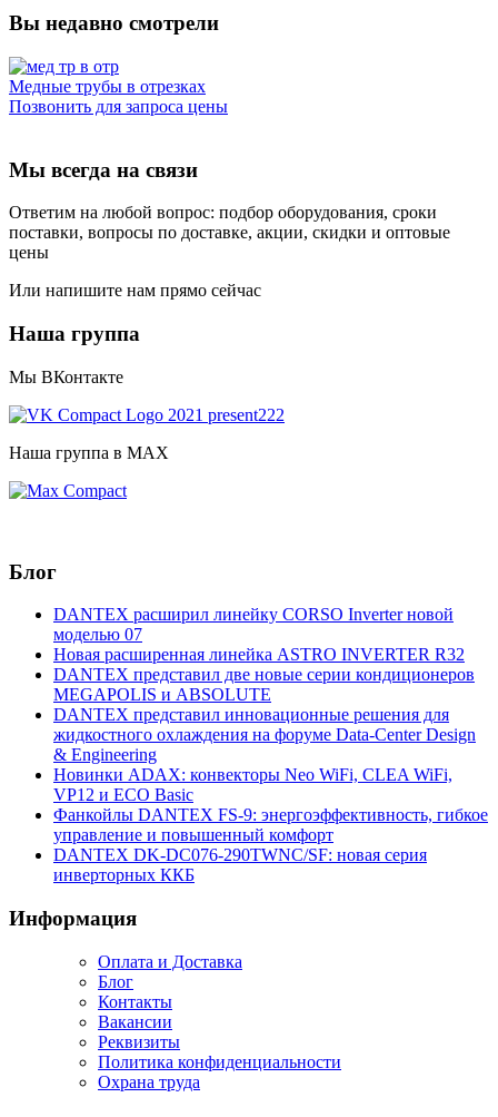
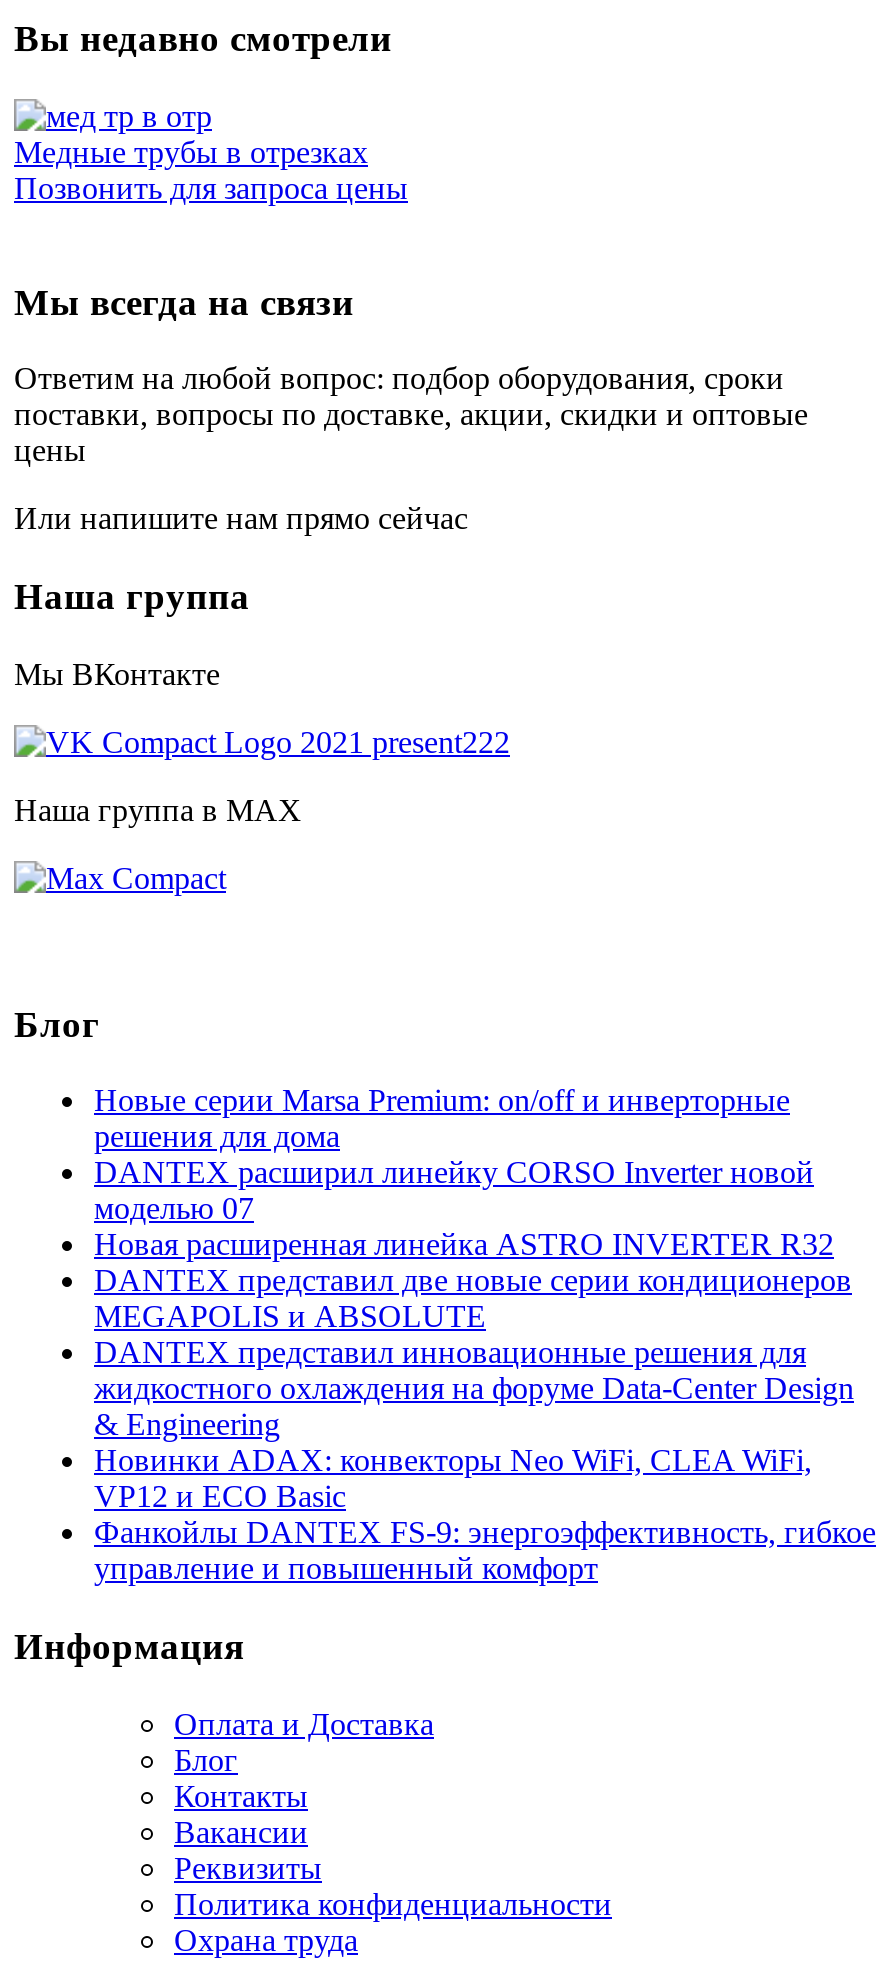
+ Новые серии Marsa Premium: on/off и инверторные
+ решения для дома

moved down: DANTEX расширил линейку CORSO Inverter новой | моделью 07 | Новая расширенная линейка ASTRO INVERTER R32 | ... | Фанкойлы DANTEX FS-9: энергоэффективность, гибкое | управление и повышенный комфорт

- DANTEX DK‑DC076‑290TWNC/SF: новая серия
- инверторных ККБ
